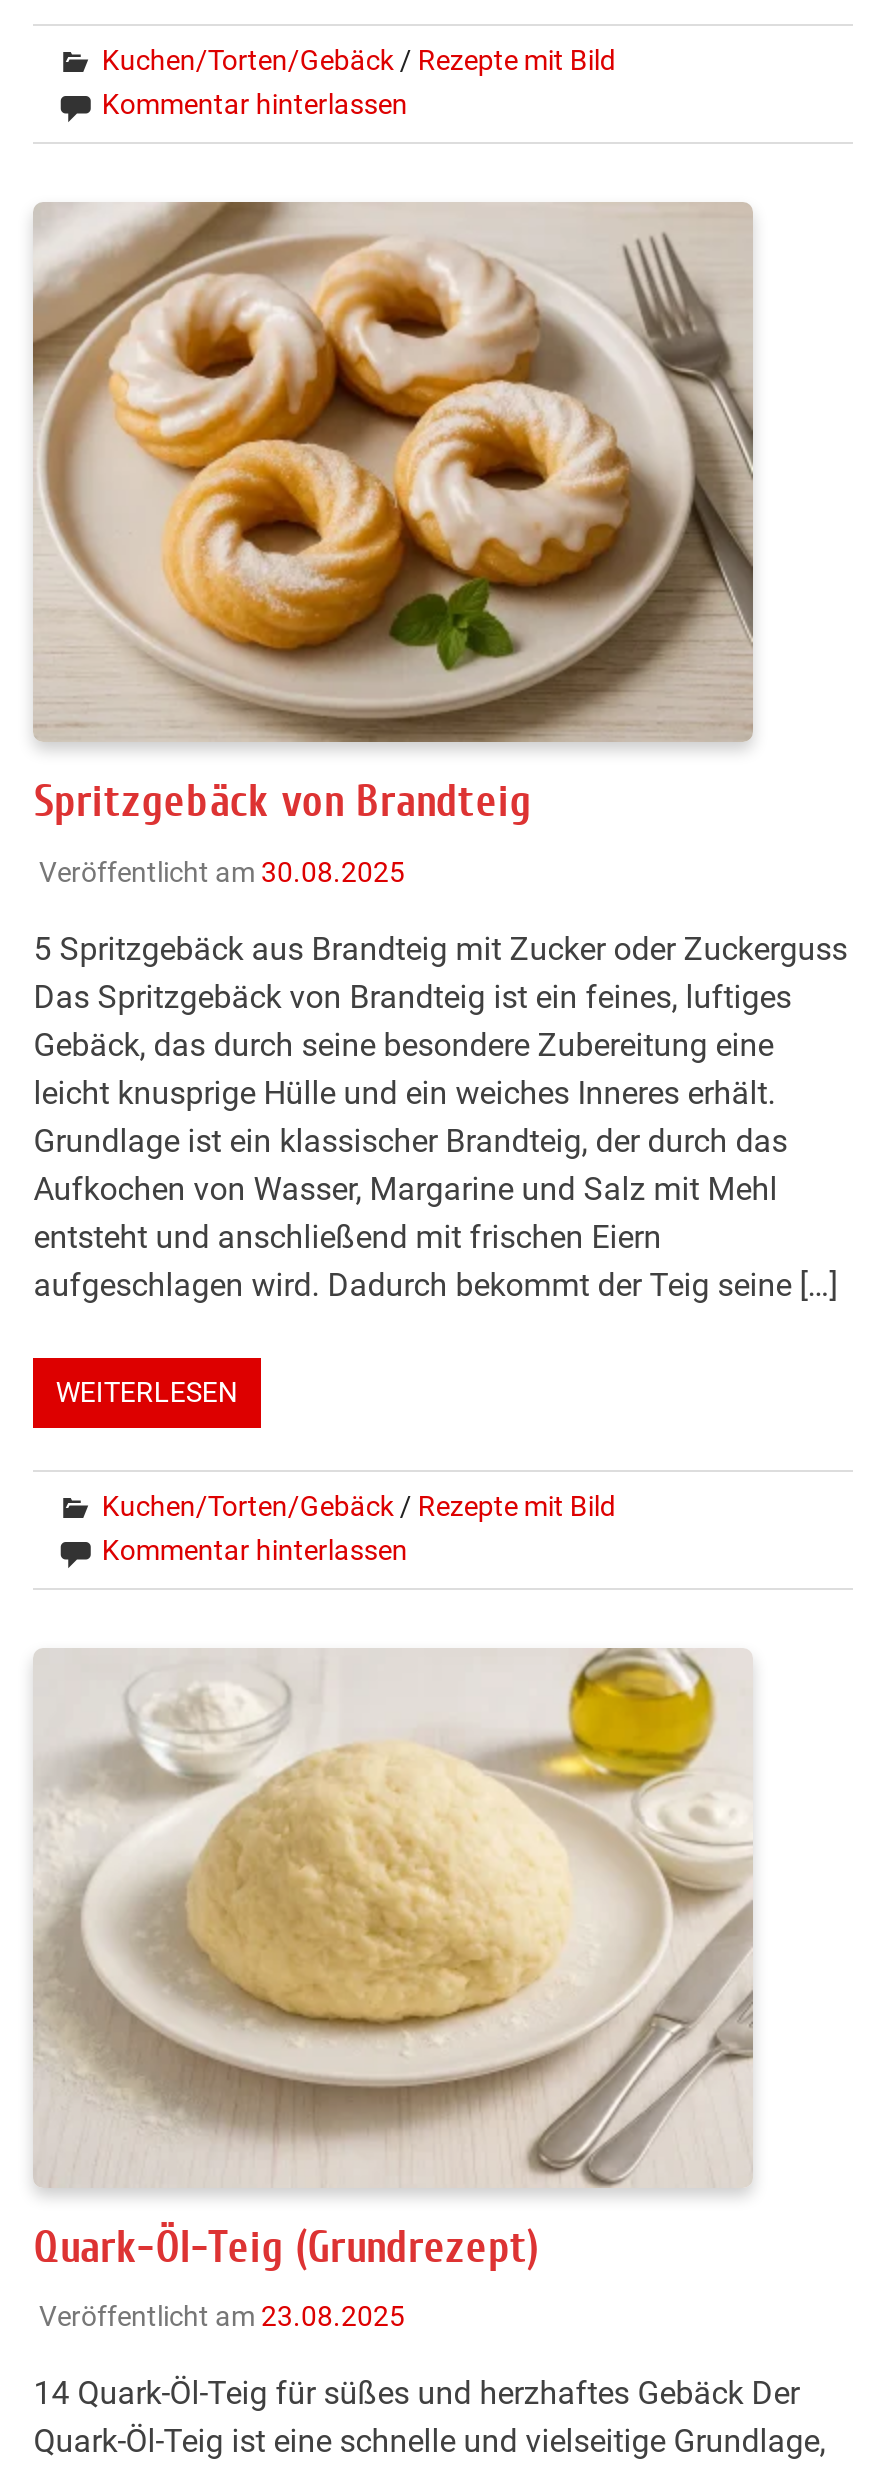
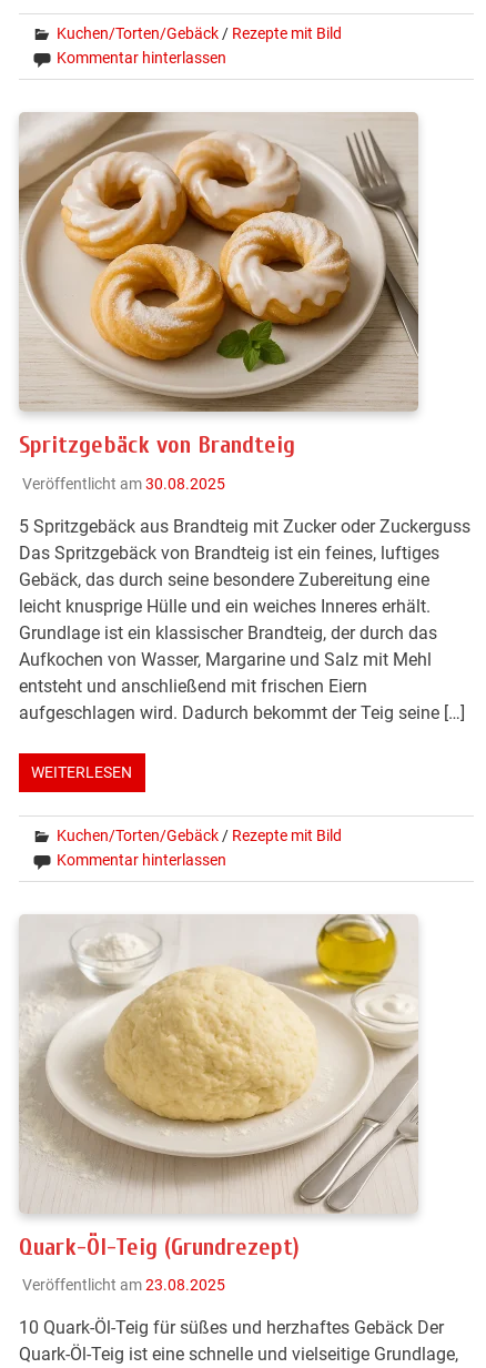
- 14 Quark-Öl-Teig für süßes und herzhaftes Gebäck Der
+ 10 Quark-Öl-Teig für süßes und herzhaftes Gebäck Der
